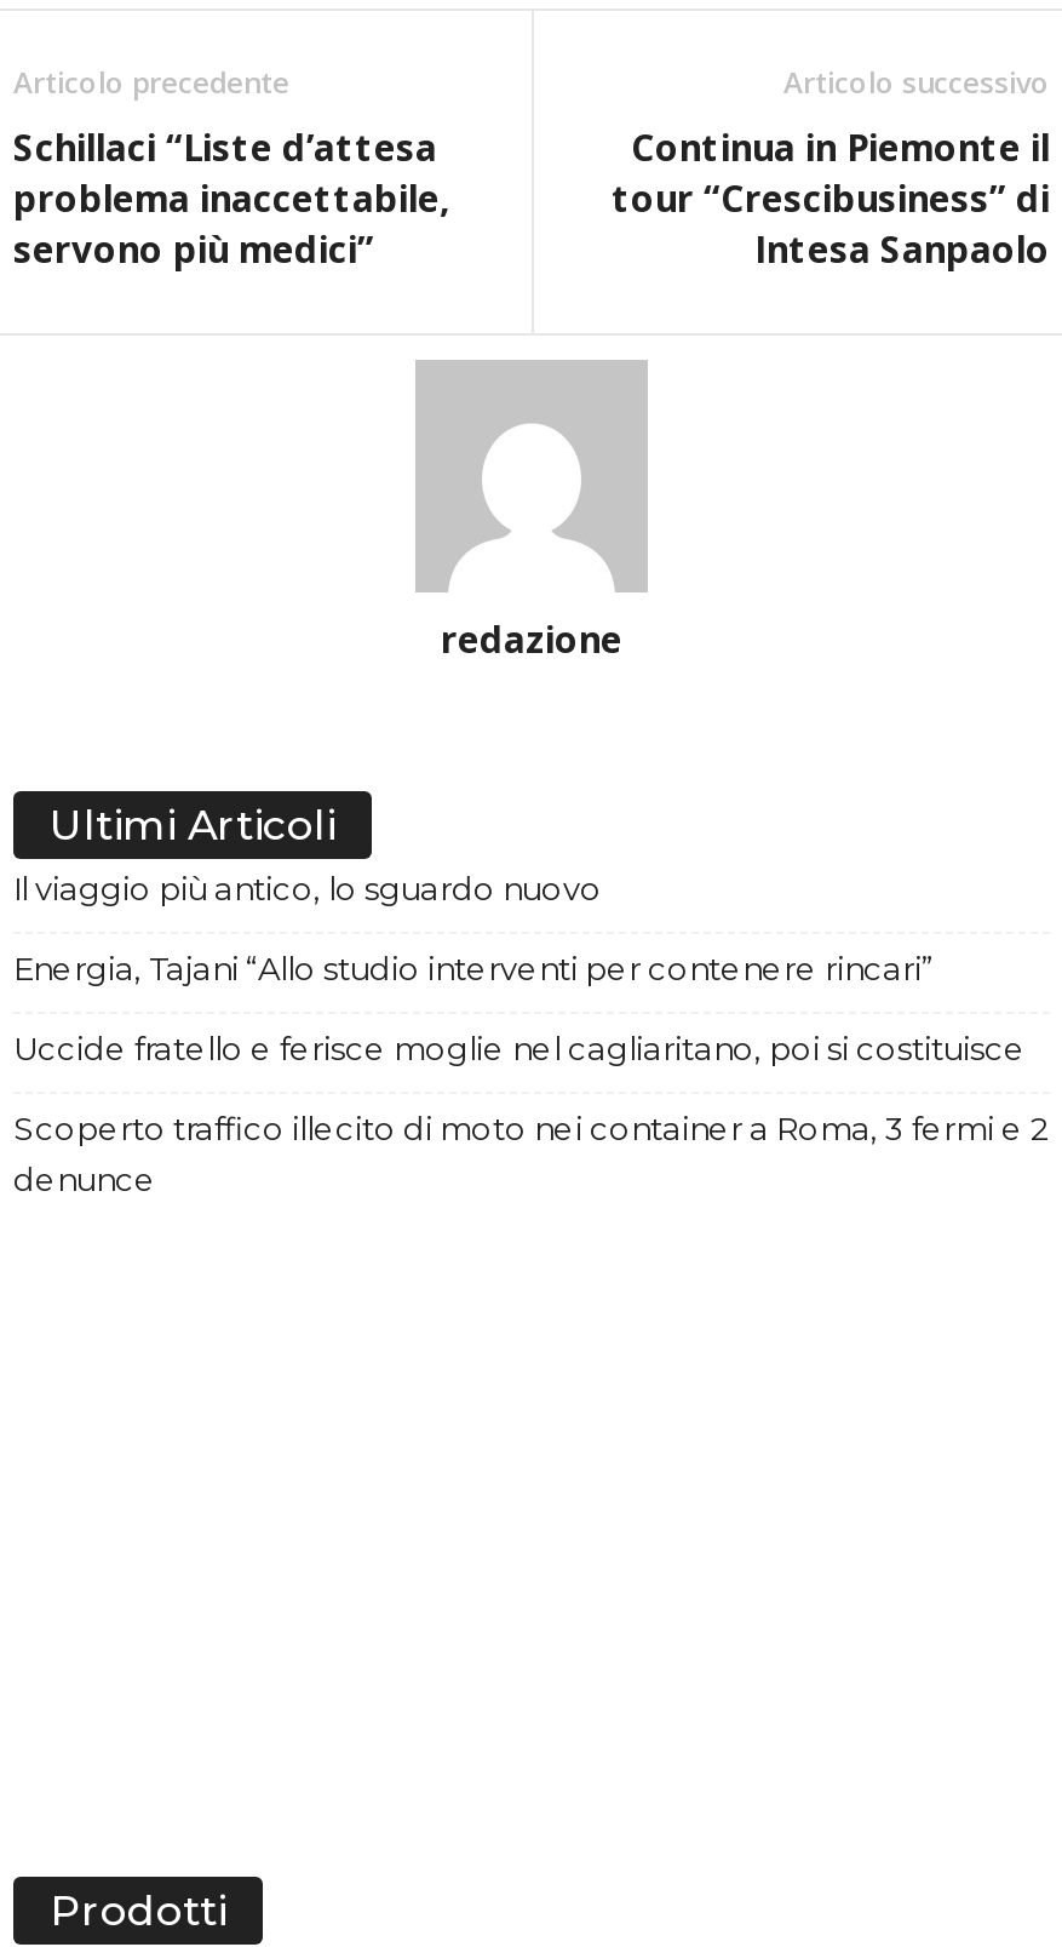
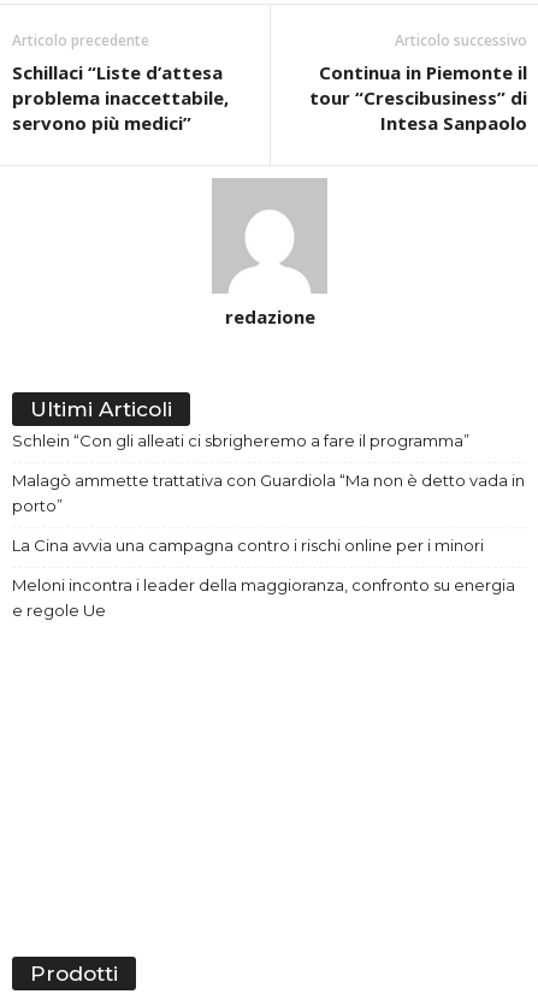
- Il viaggio più antico, lo sguardo nuovo
+ Schlein “Con gli alleati ci sbrigheremo a fare il programma”

- Energia, Tajani “Allo studio interventi per contenere rincari”
+ Malagò ammette trattativa con Guardiola “Ma non è detto vada in
+ porto”

- Uccide fratello e ferisce moglie nel cagliaritano, poi si costituisce
+ La Cina avvia una campagna contro i rischi online per i minori

- Scoperto traffico illecito di moto nei container a Roma, 3 fermi e 2
- denunce
+ Meloni incontra i leader della maggioranza, confronto su energia
+ e regole Ue
